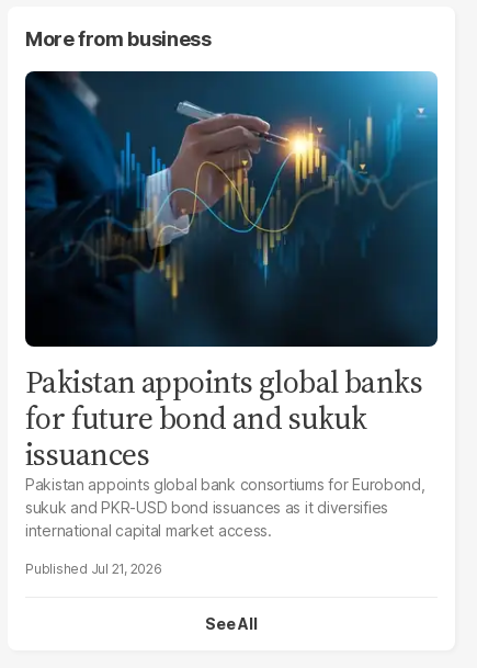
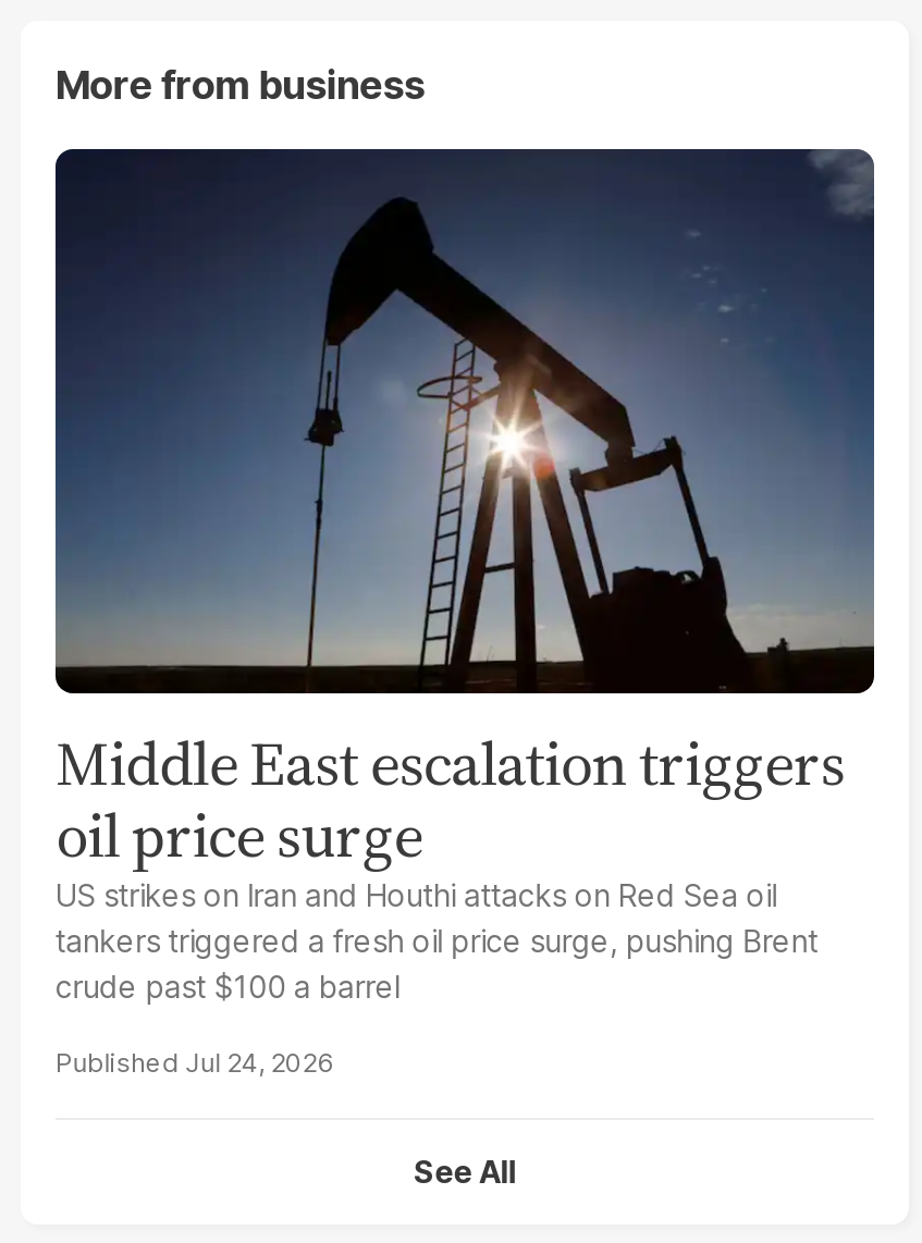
- [image]
+ [image]

- Pakistan appoints global banks
- for future bond and sukuk
- issuances
- Pakistan appoints global bank consortiums for Eurobond,
- sukuk and PKR-USD bond issuances as it diversifies
- international capital market access.
+ Middle East escalation triggers
+ oil price surge
+ US strikes on Iran and Houthi attacks on Red Sea oil
+ tankers triggered a fresh oil price surge, pushing Brent
+ crude past $100 a barrel

- Jul 21, 2026
+ Jul 24, 2026
